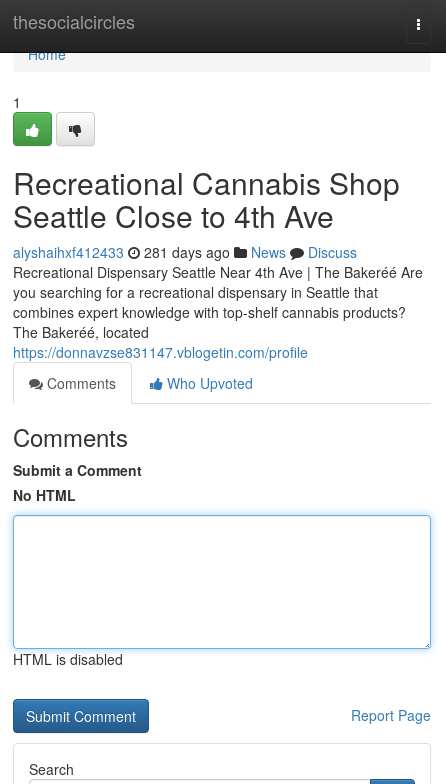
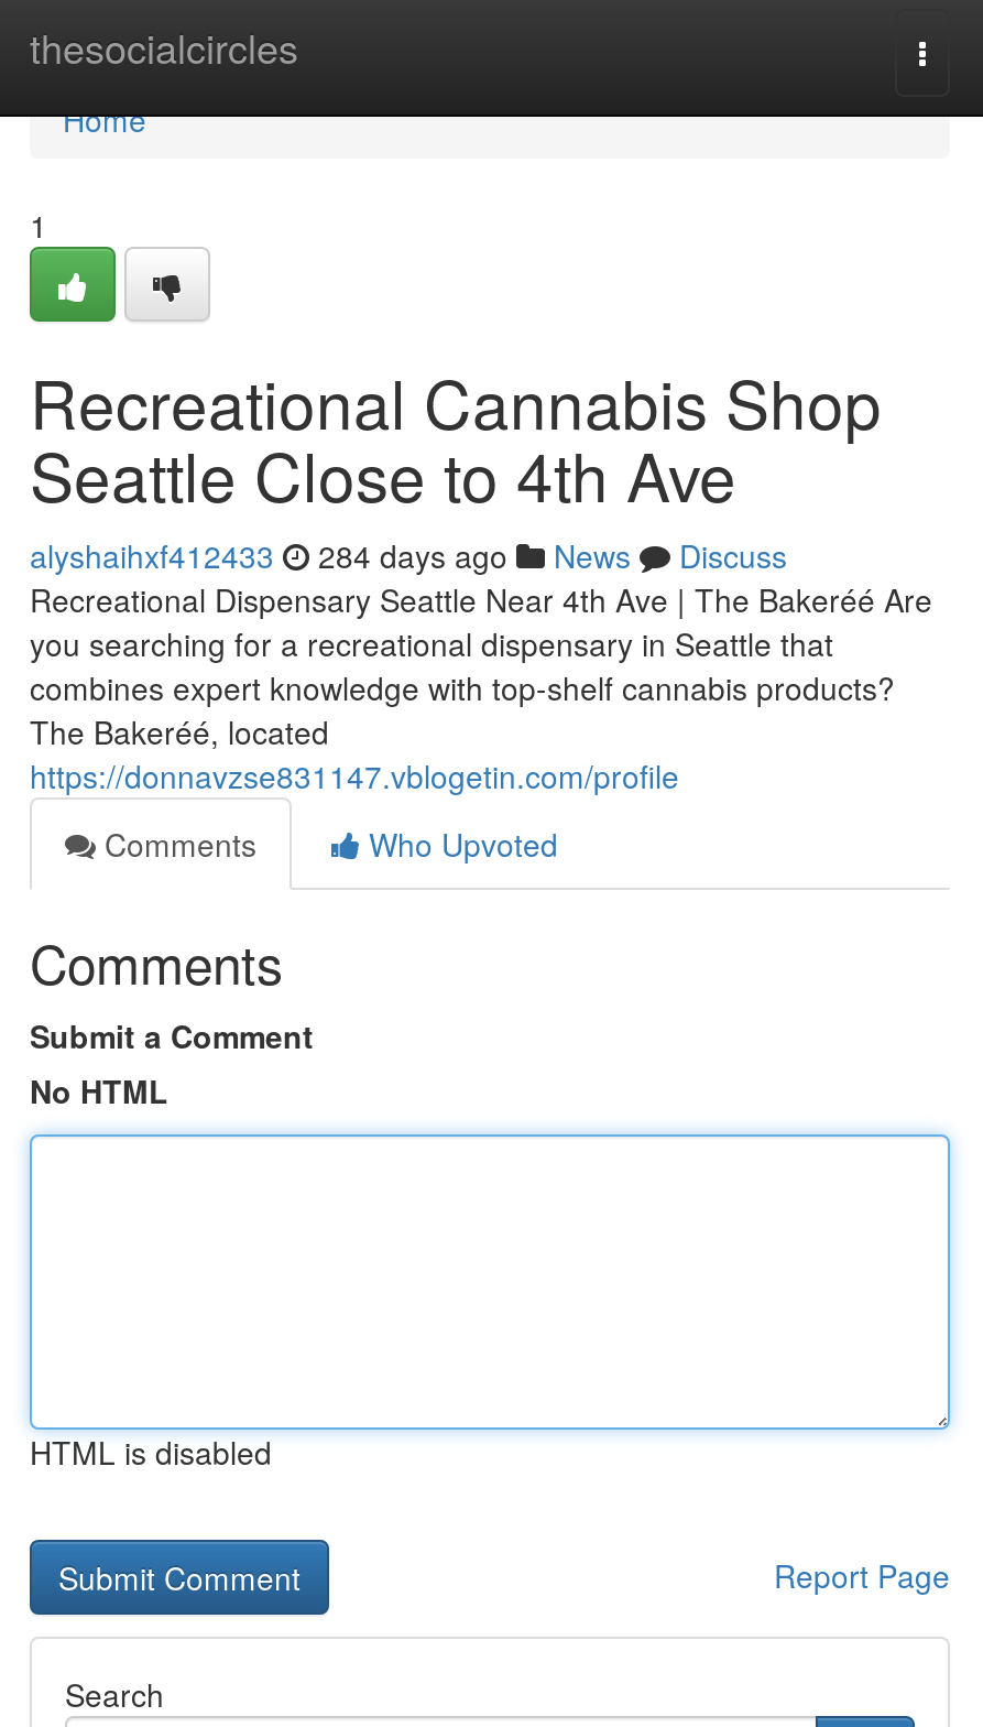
- alyshaihxf412433 281 days ago News Discuss
+ alyshaihxf412433 284 days ago News Discuss
